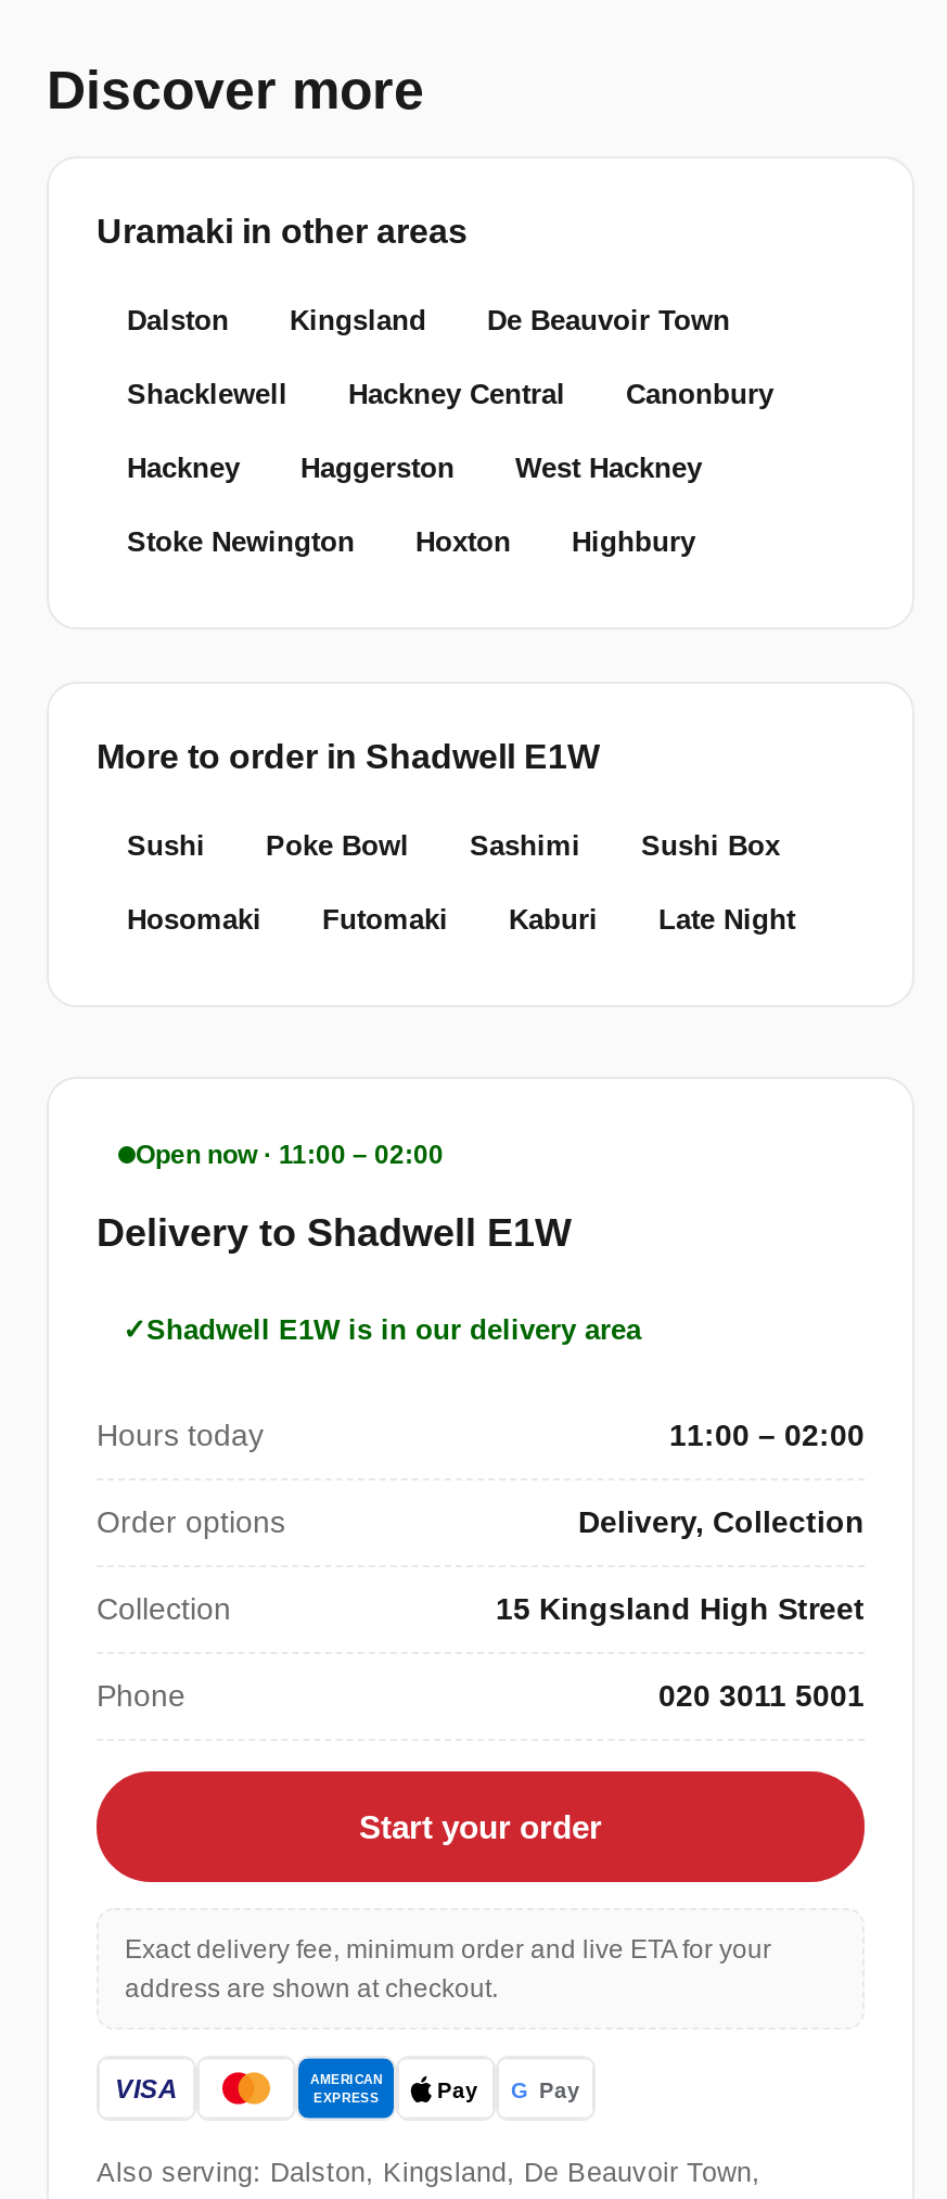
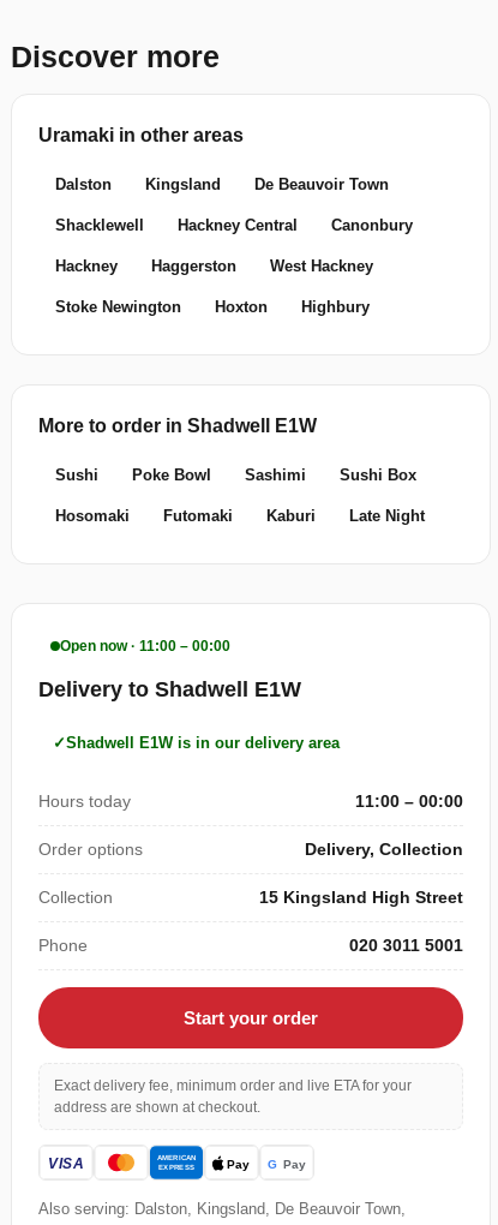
- Open now · 11:00 – 02:00
+ Open now · 11:00 – 00:00

- 11:00 – 02:00
+ 11:00 – 00:00
